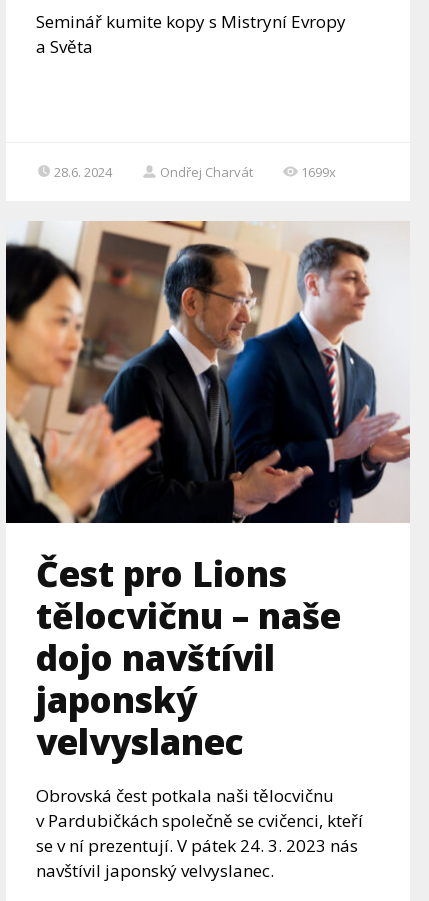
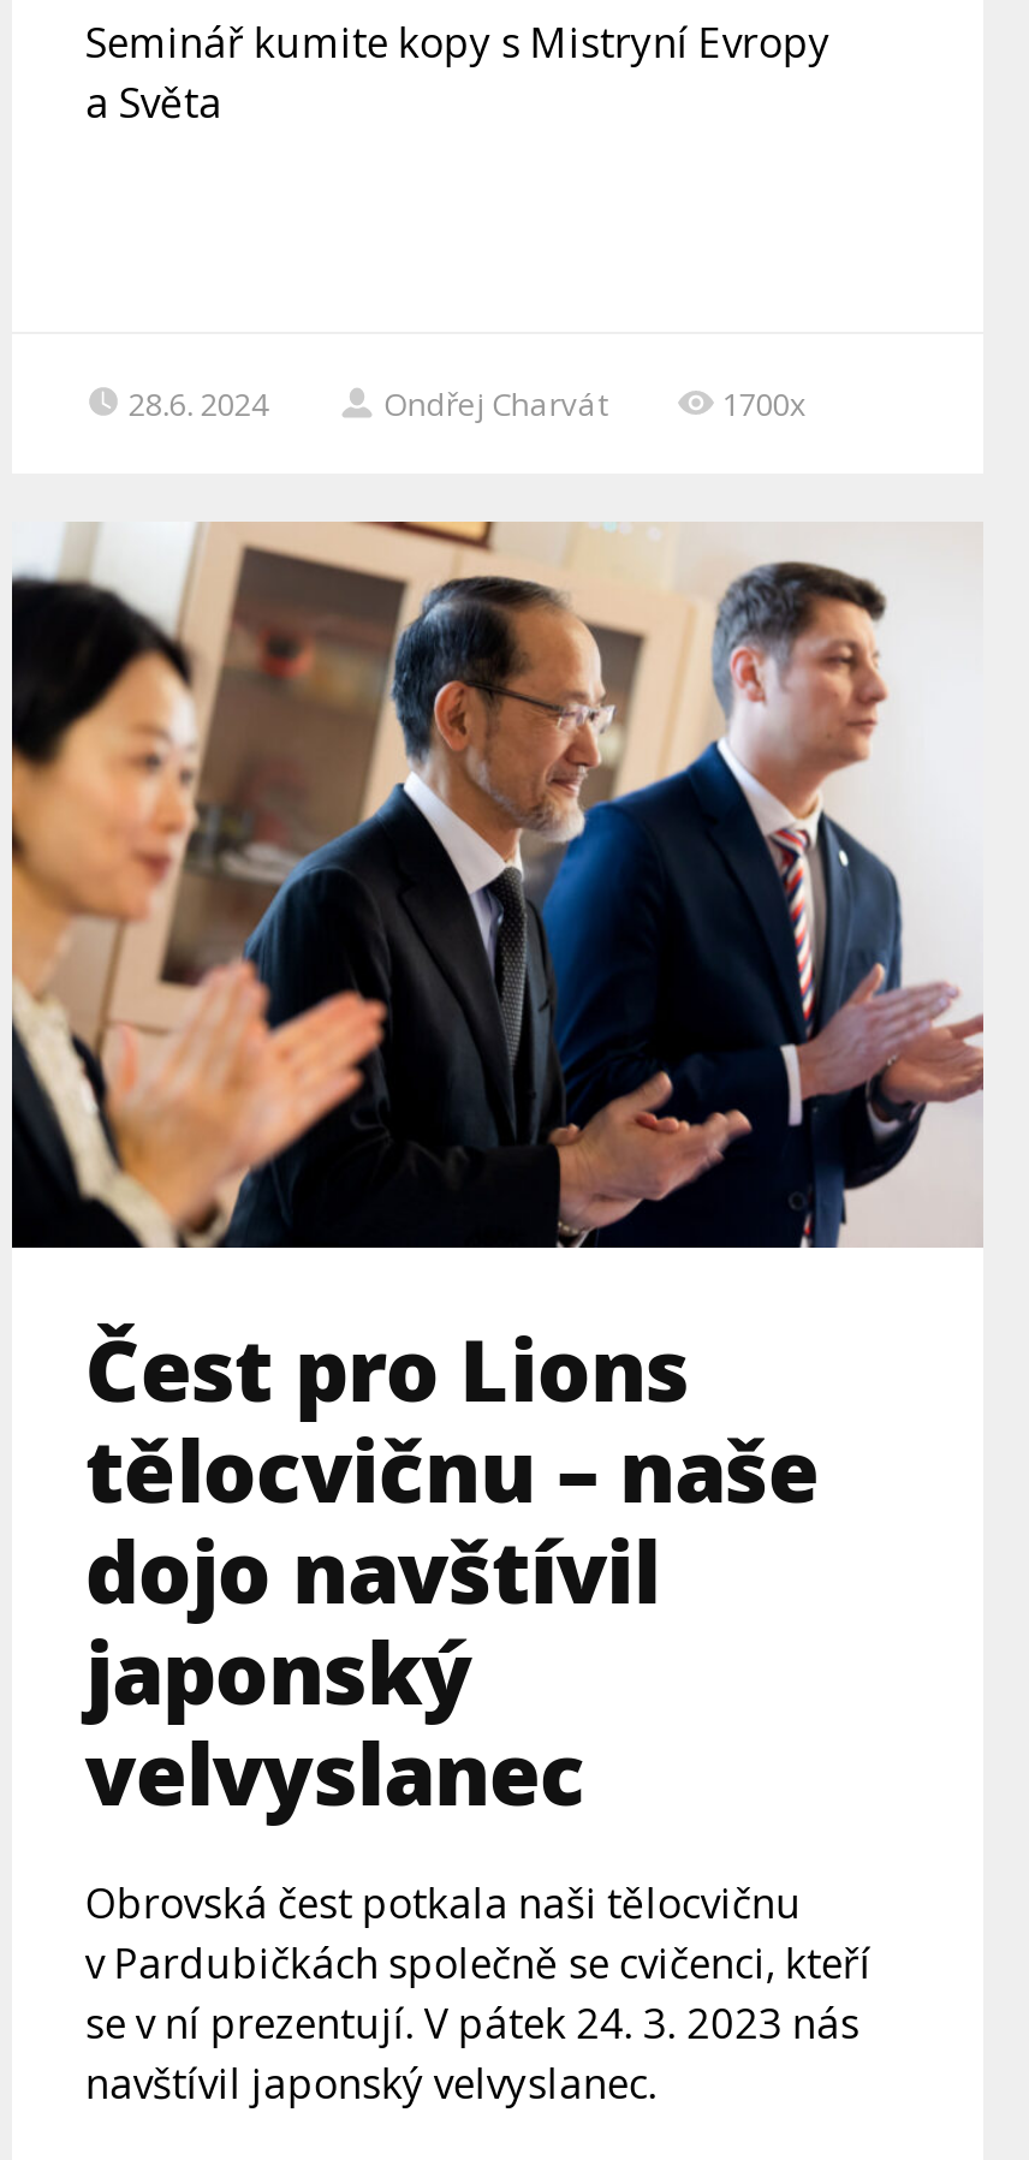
- 1699x
+ 1700x
